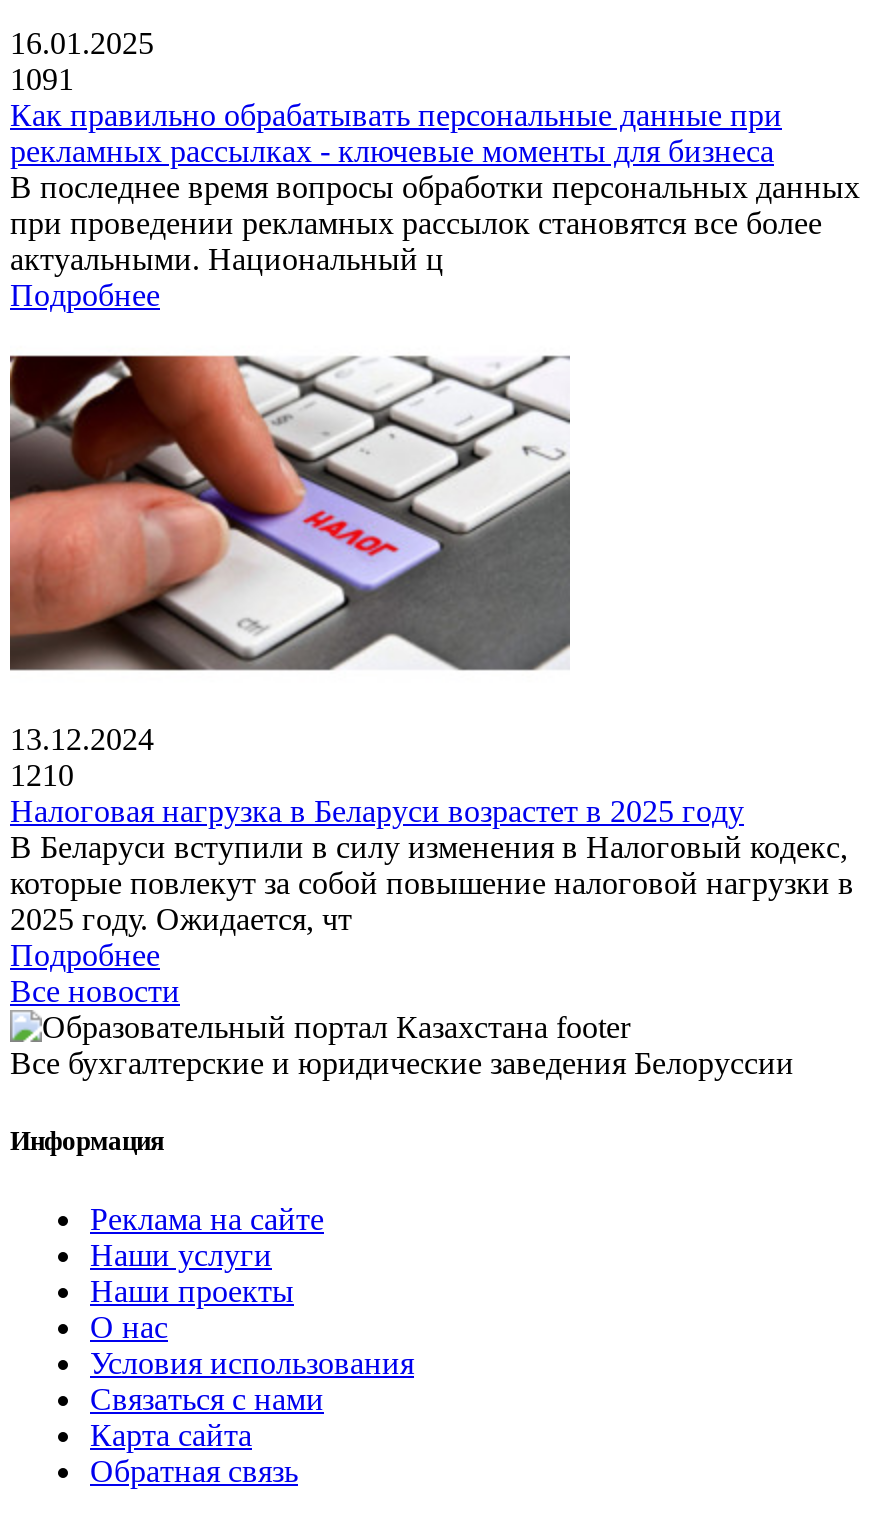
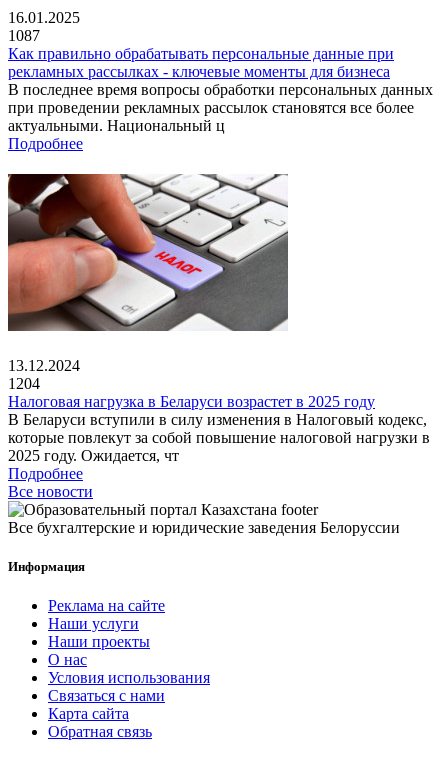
- 1091
+ 1087

- 1210
+ 1204
